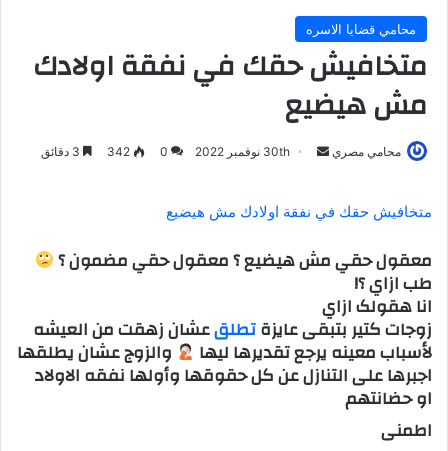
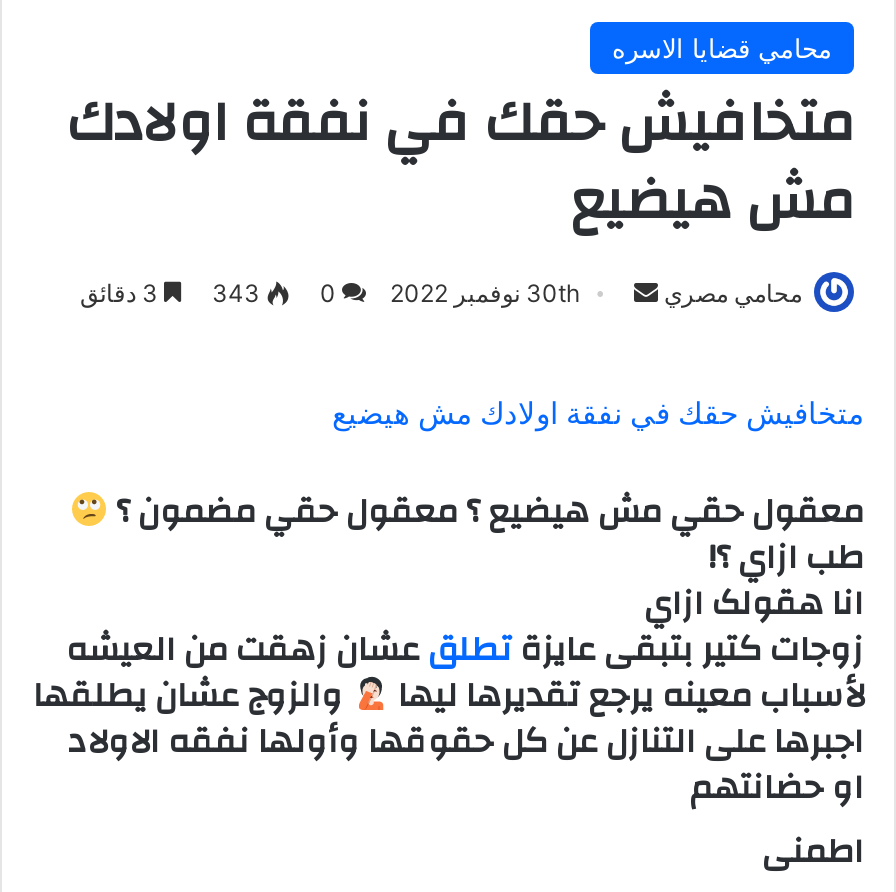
- 342
+ 343
